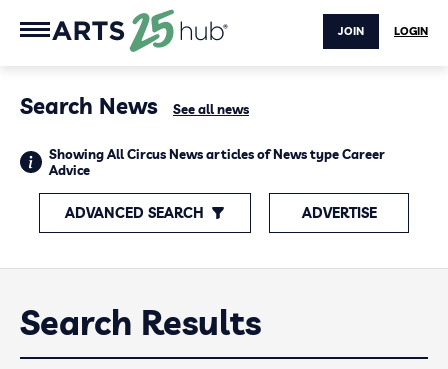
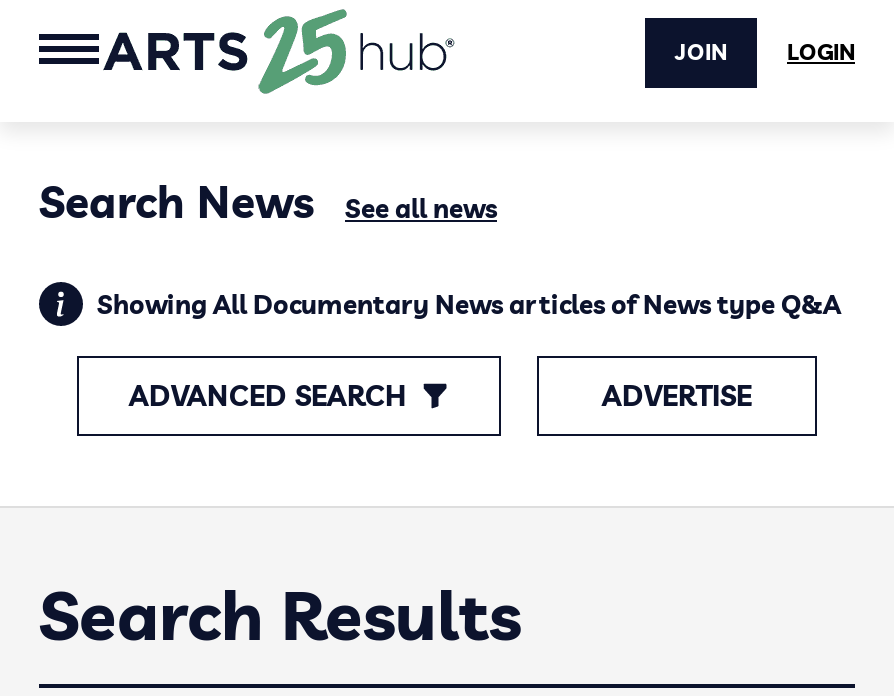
- Showing All Circus News articles of News type Career
- Advice
+ Showing All Documentary News articles of News type Q&A
